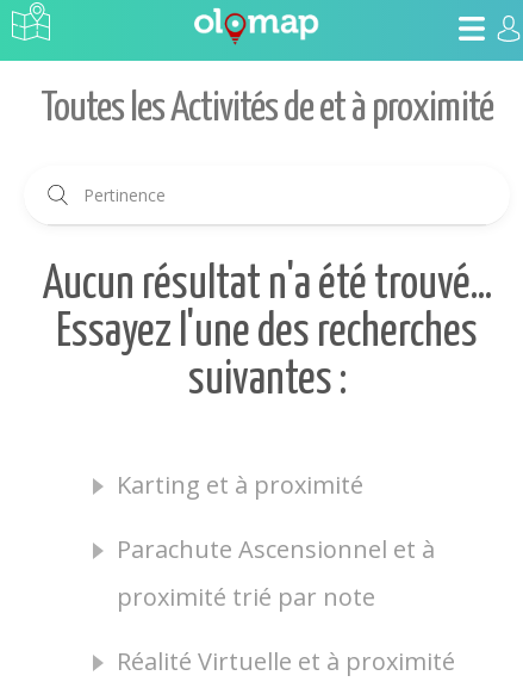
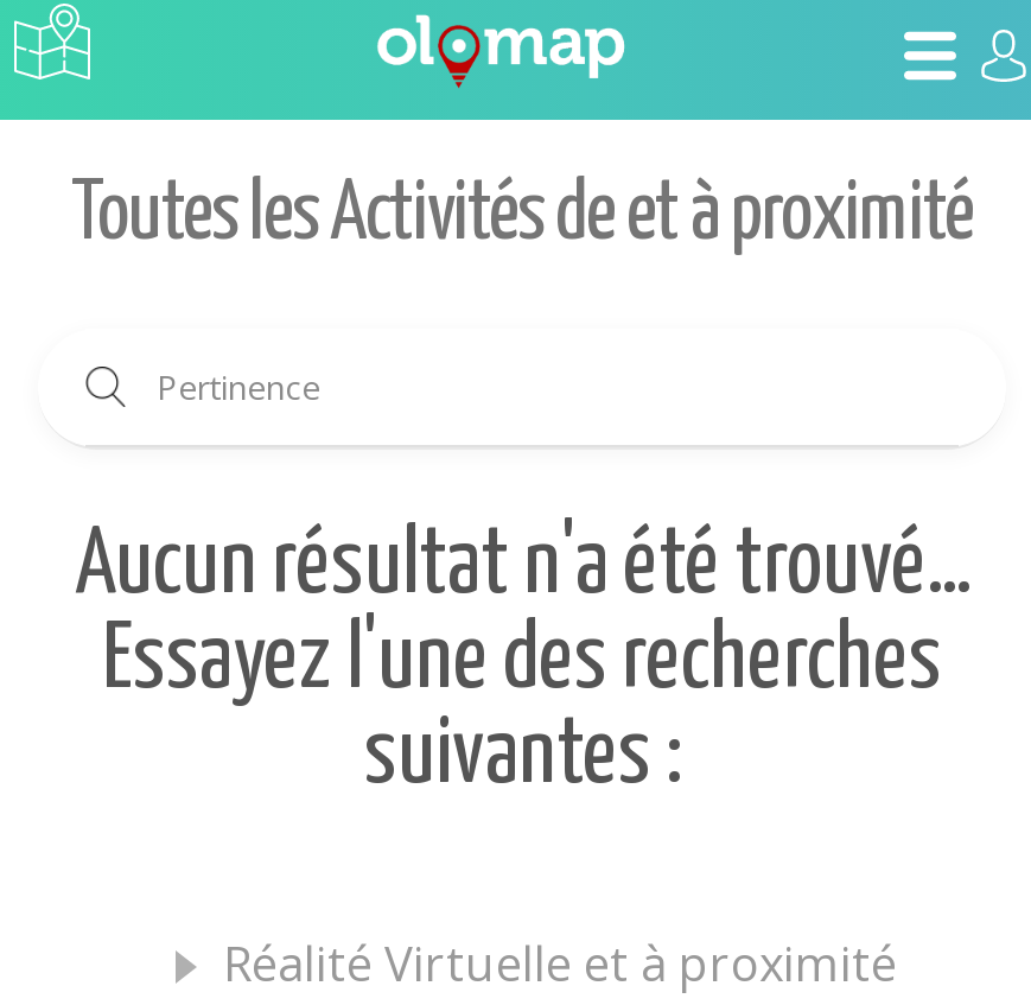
- Karting et à proximité
- Parachute Ascensionnel et à
- proximité trié par note
